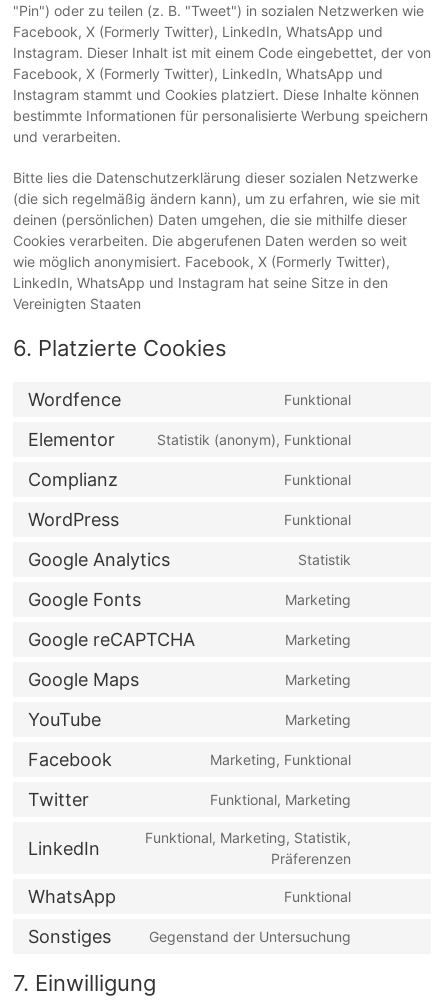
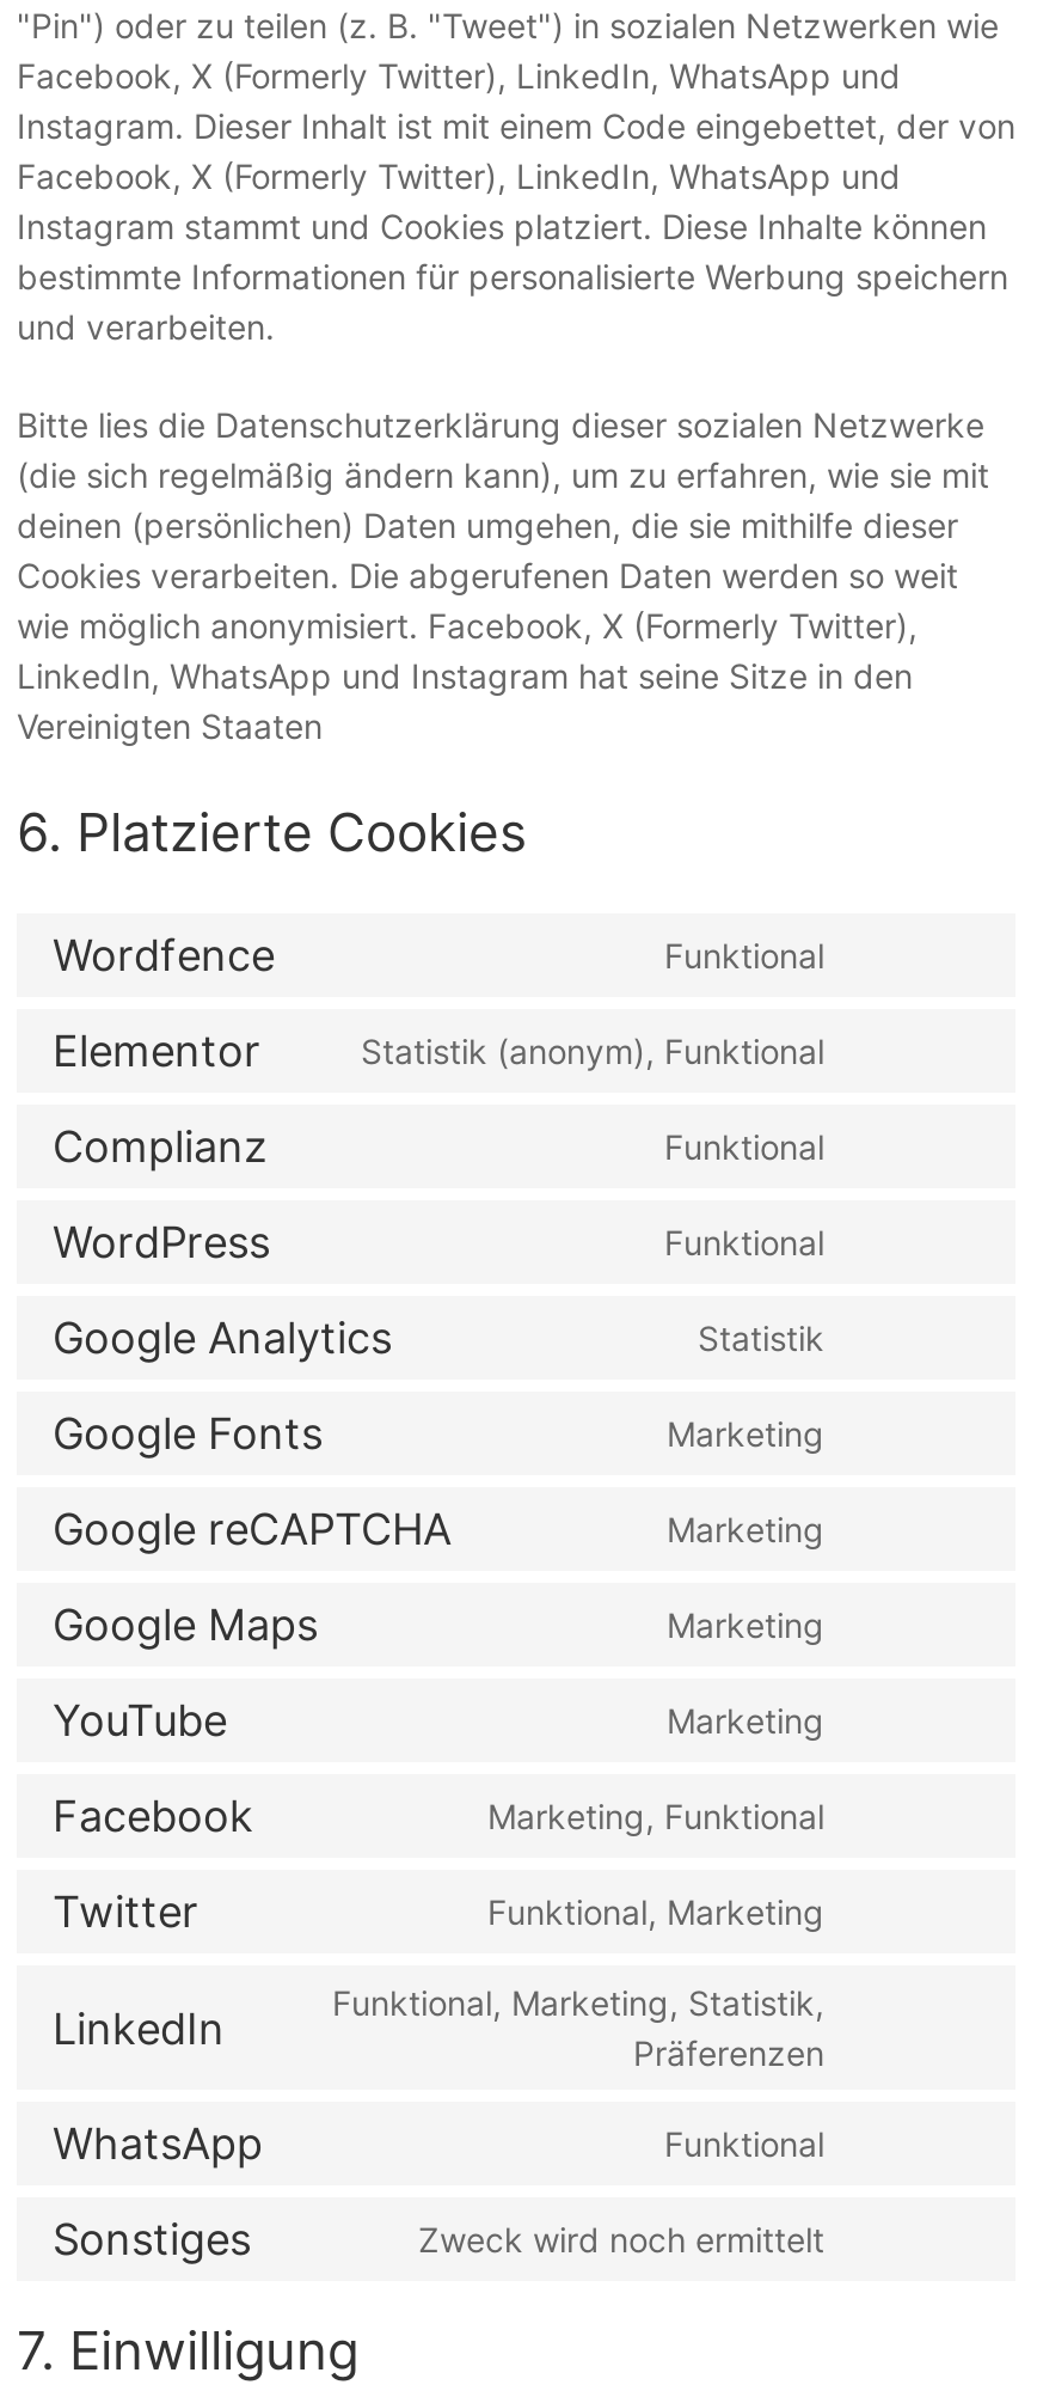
- Gegenstand der Untersuchung
+ Zweck wird noch ermittelt
